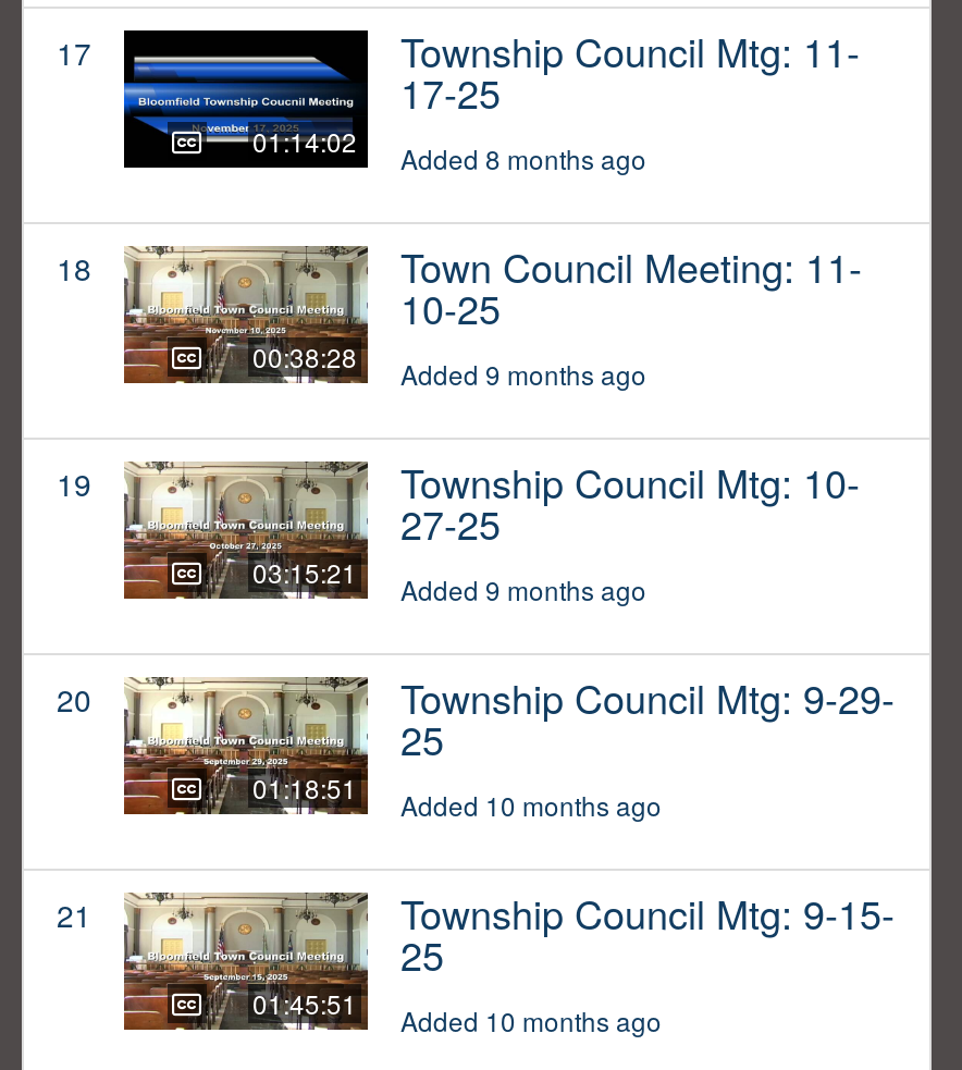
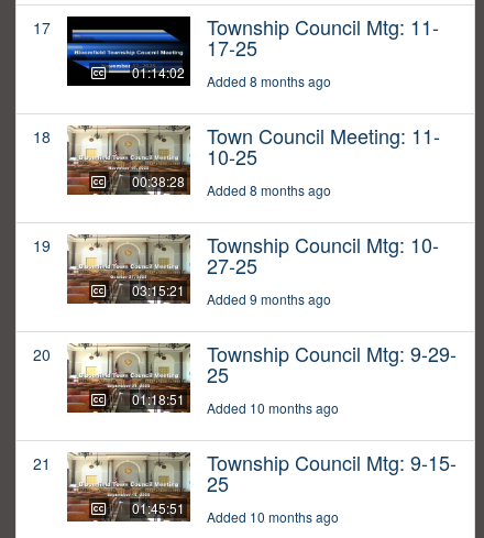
- Added 9 months ago
+ Added 8 months ago
